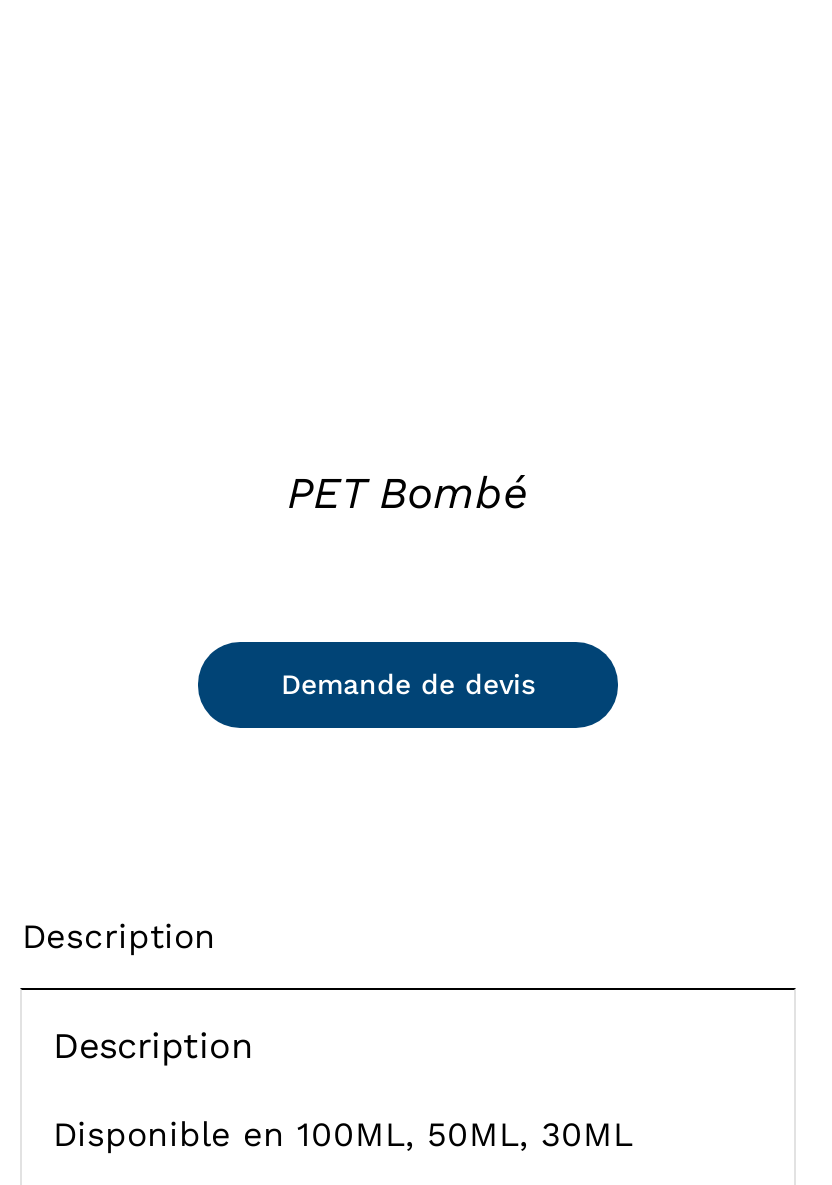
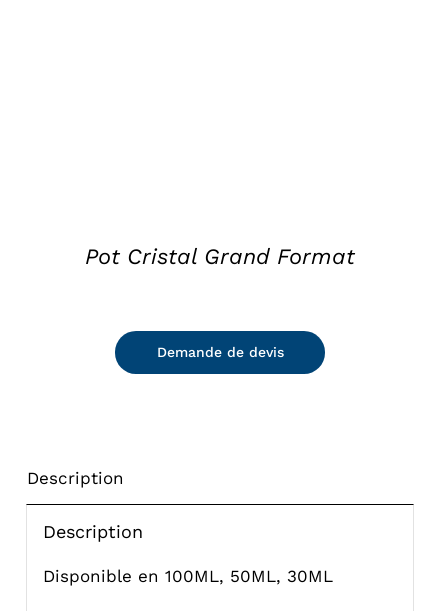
- PET Bombé
+ Pot Cristal Grand Format
